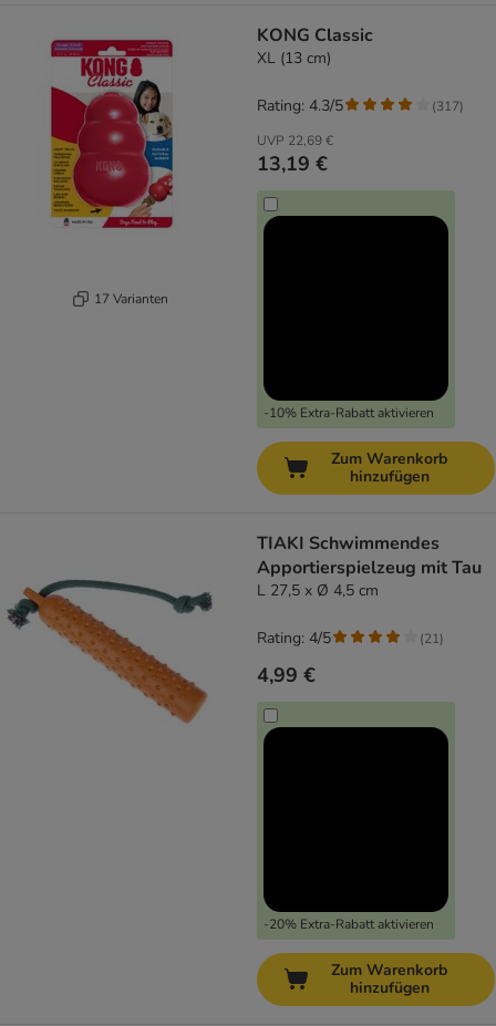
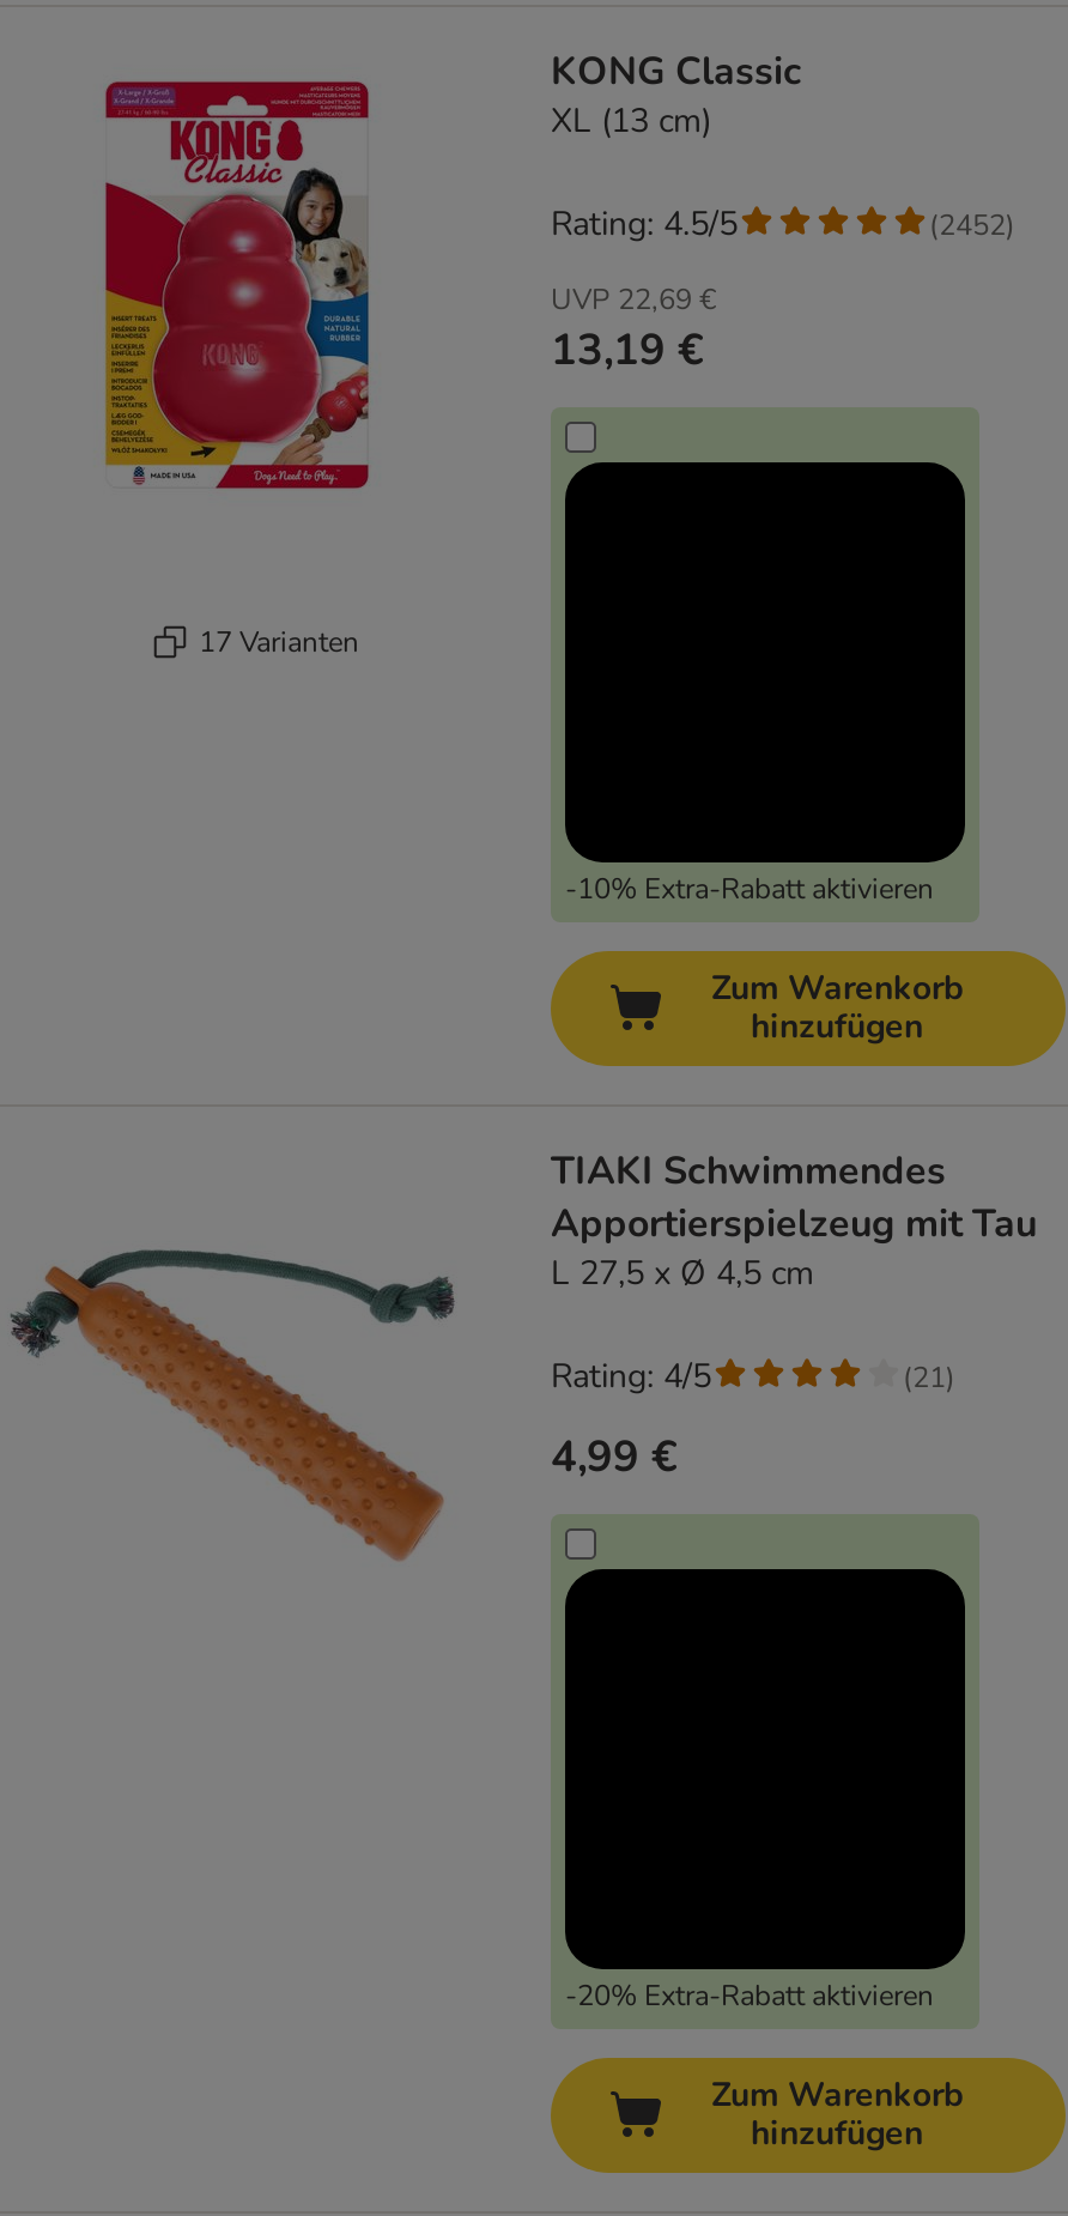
- Rating: 4.3/5
+ Rating: 4.5/5

- (317)
+ (2452)
